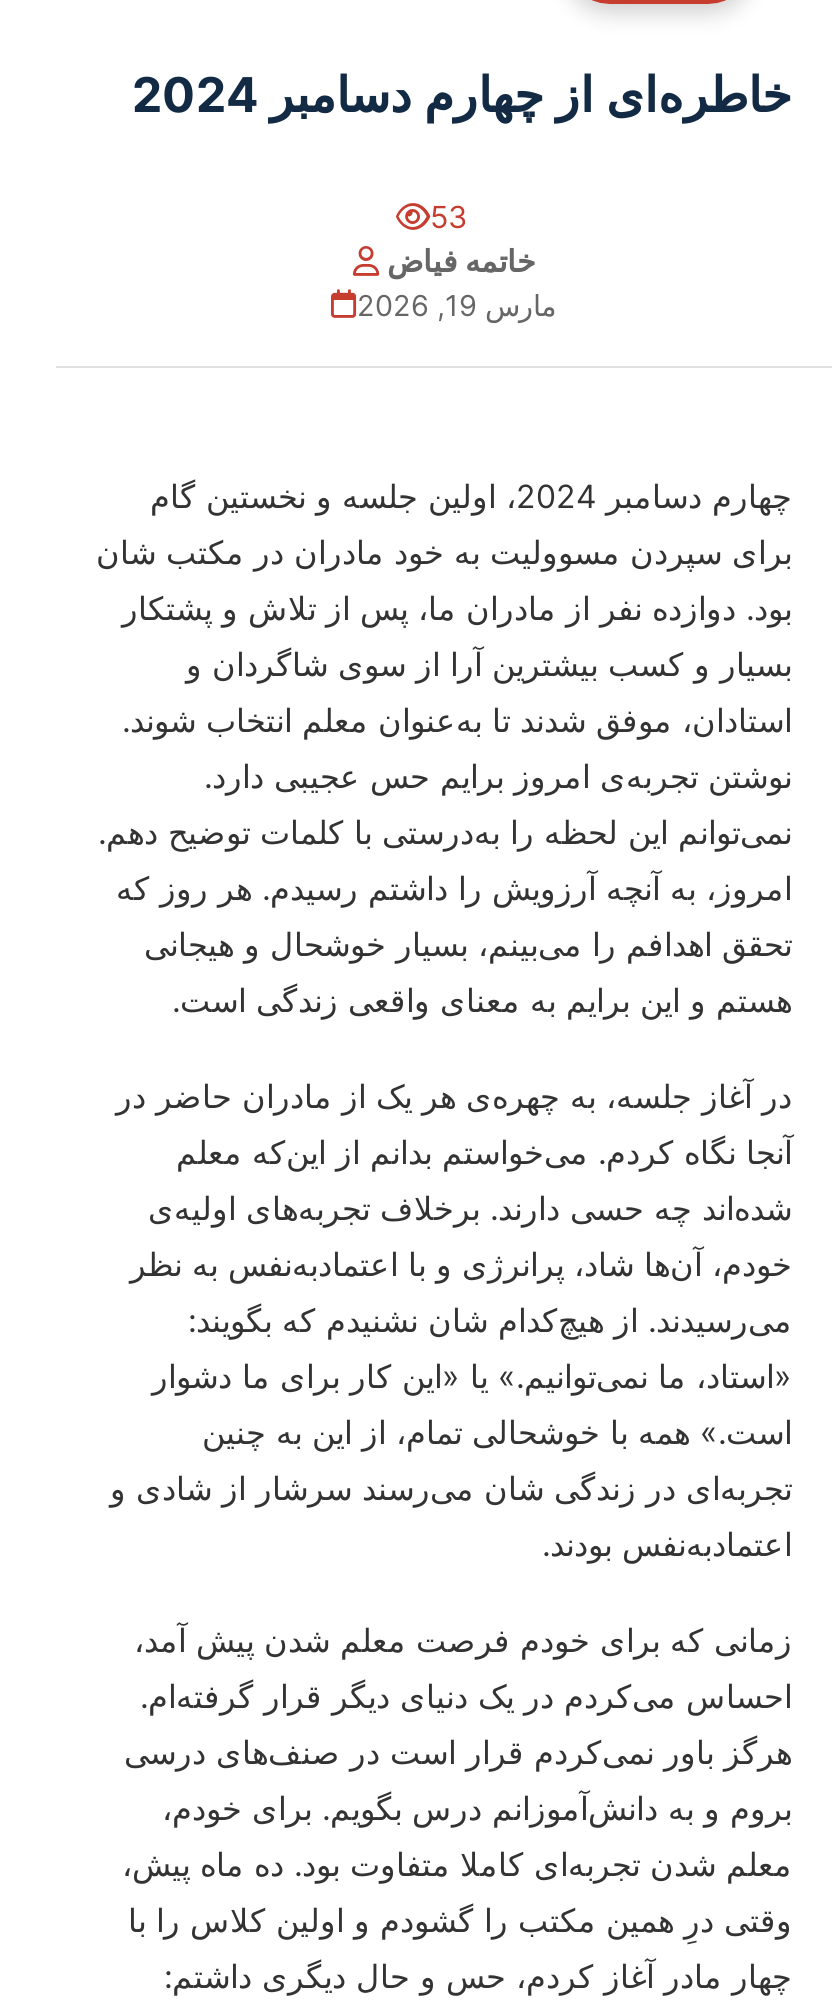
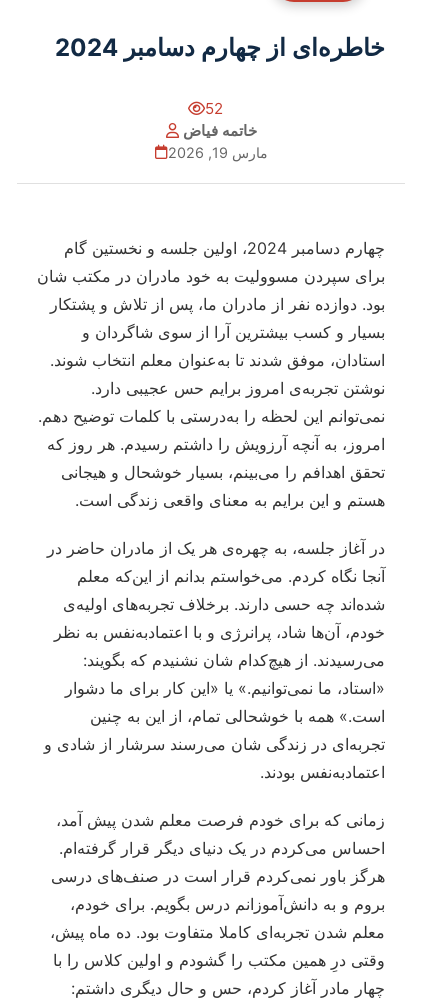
- 53
+ 52
